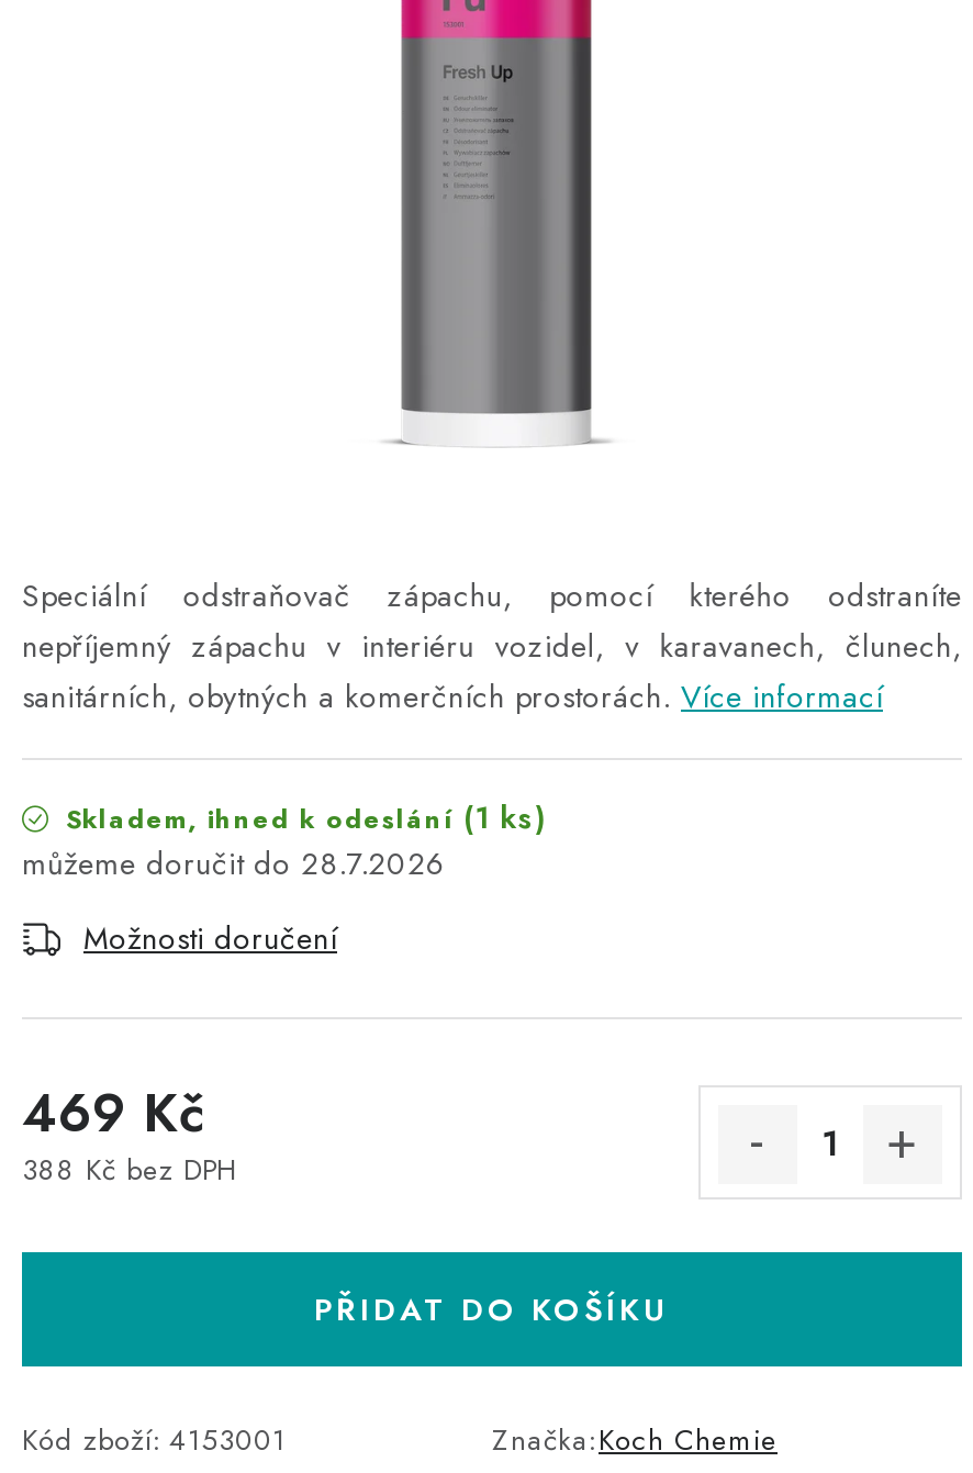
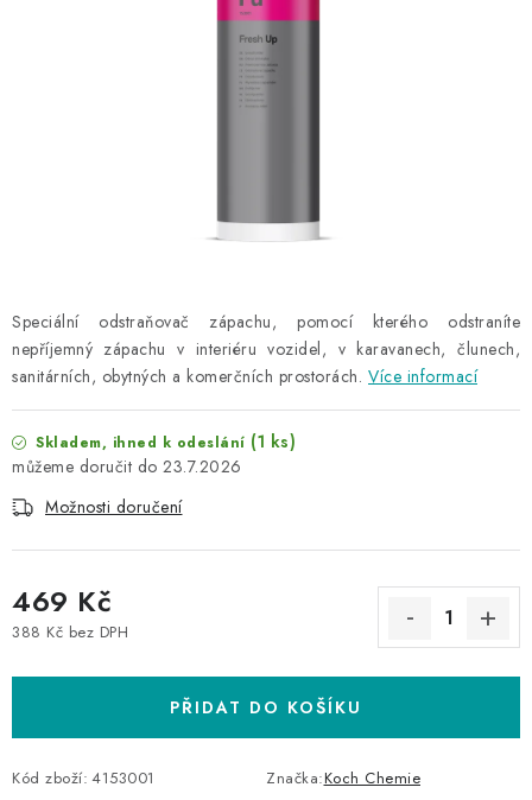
- 28.7.2026
+ 23.7.2026
